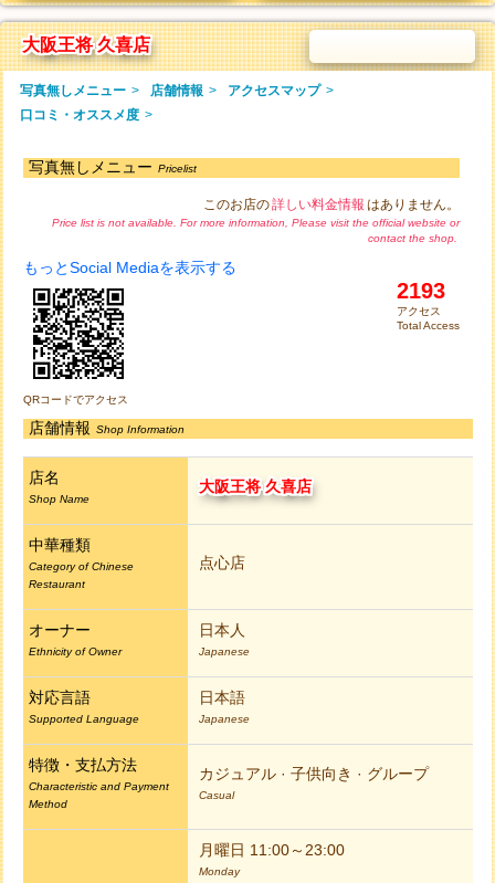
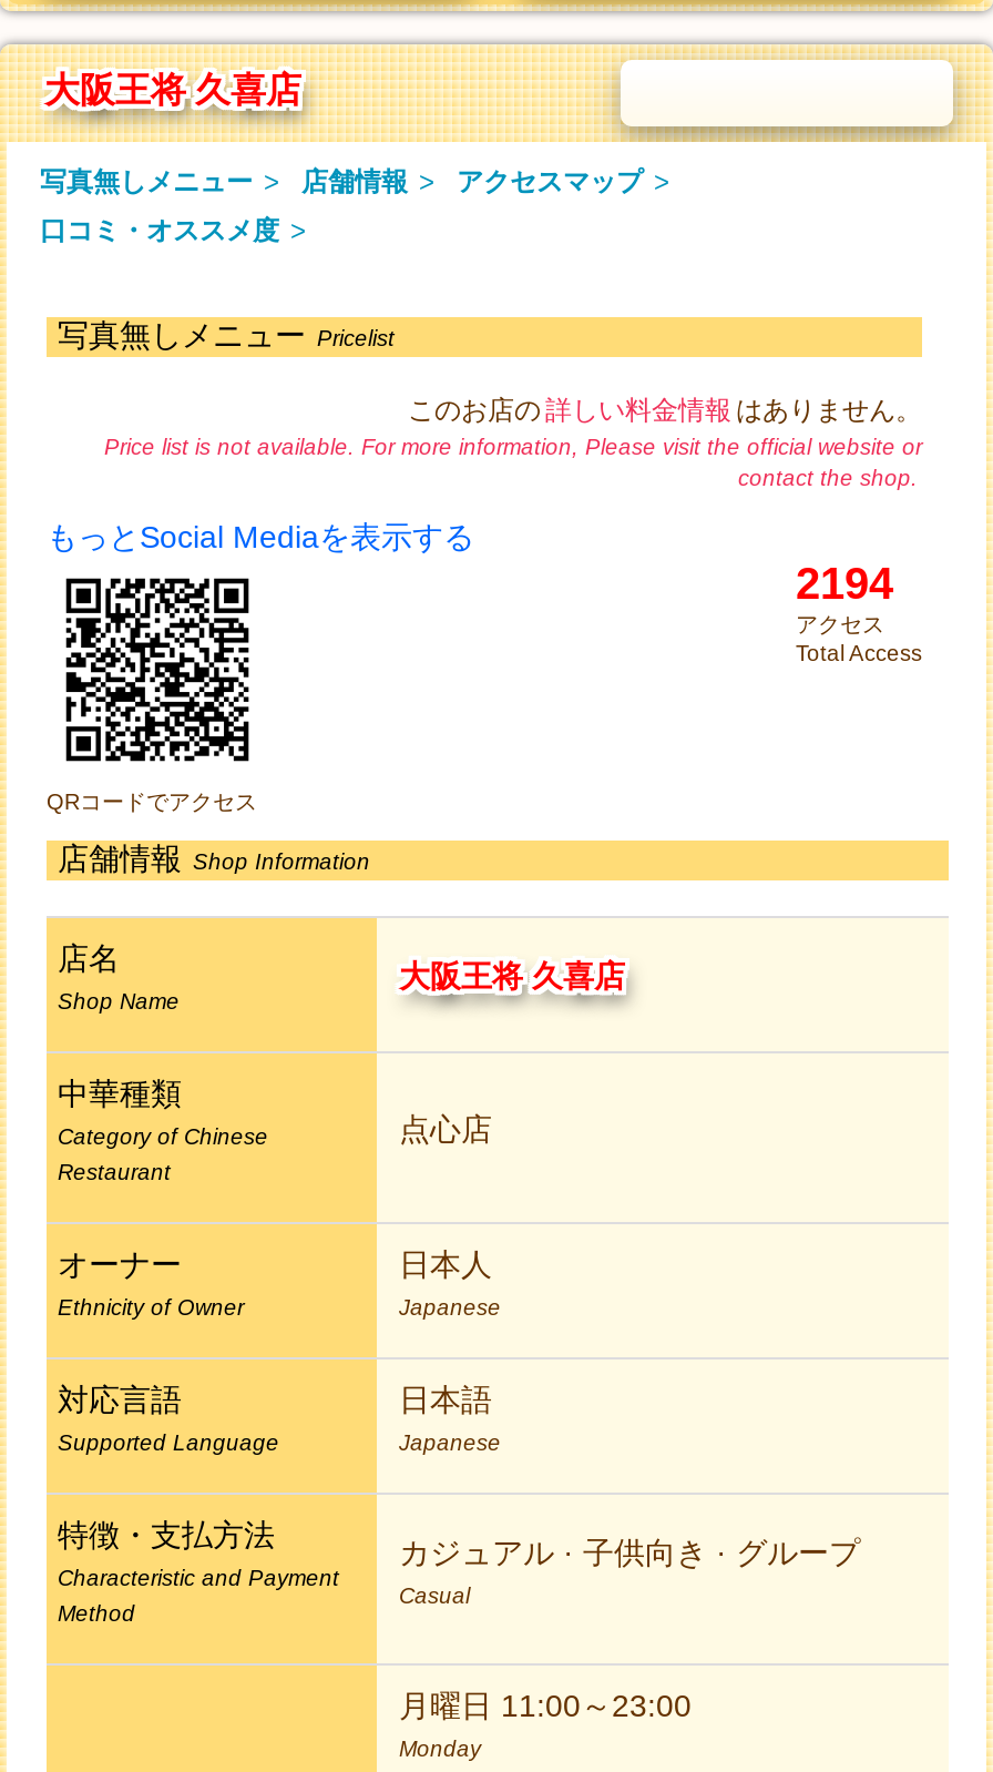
- 2193
+ 2194
